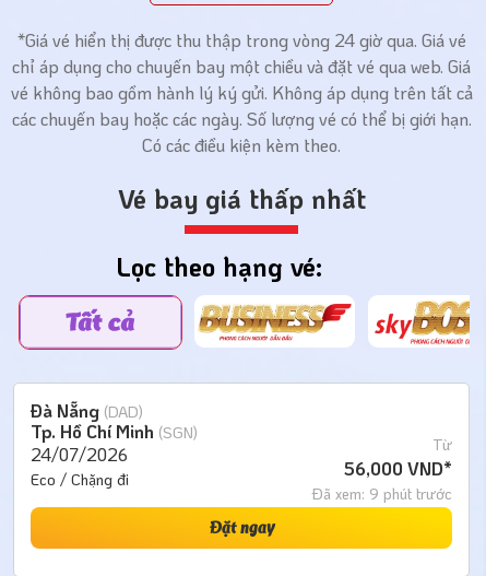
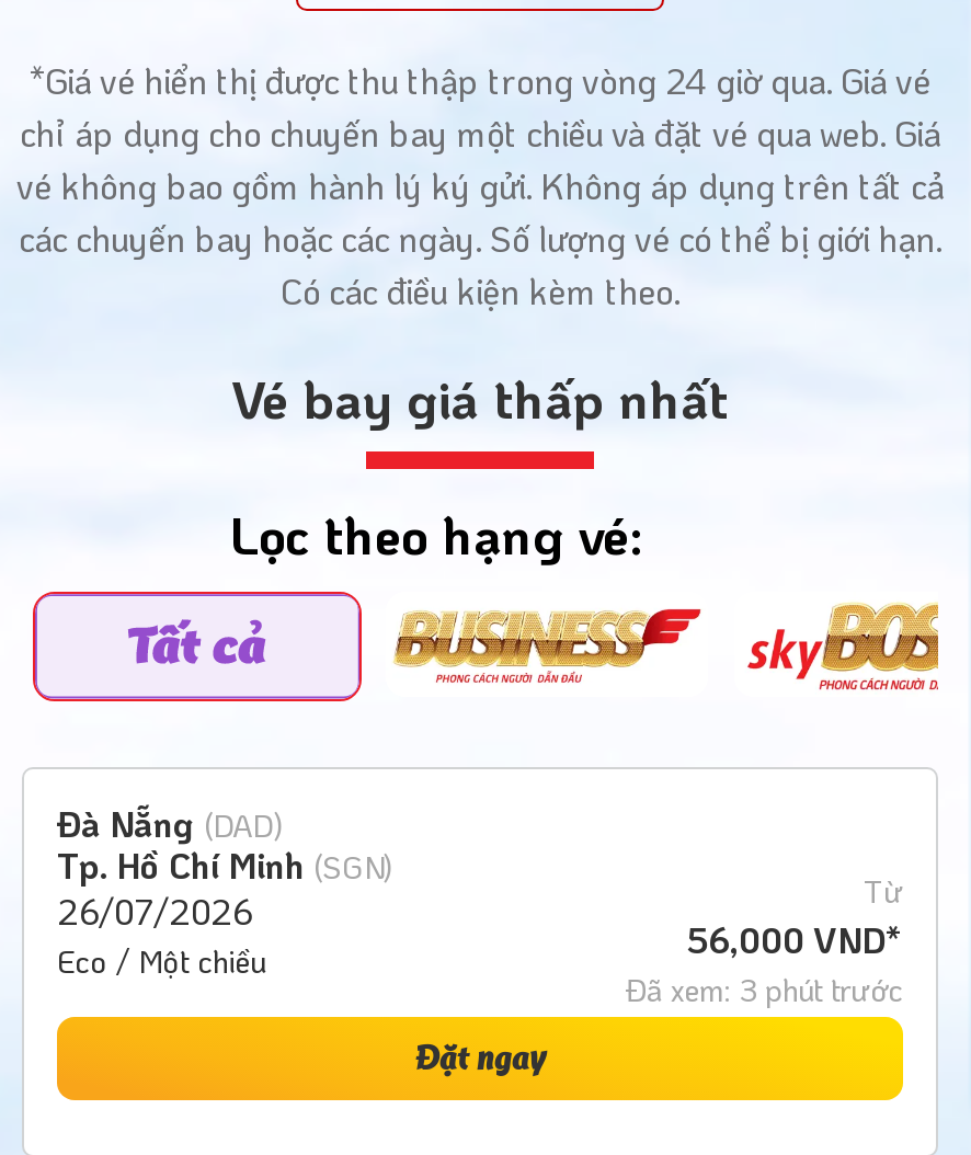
- 24/07/2026
+ 26/07/2026

- Eco / Chặng đi
+ Eco / Một chiều

- Đã xem: 9 phút trước
+ Đã xem: 3 phút trước
